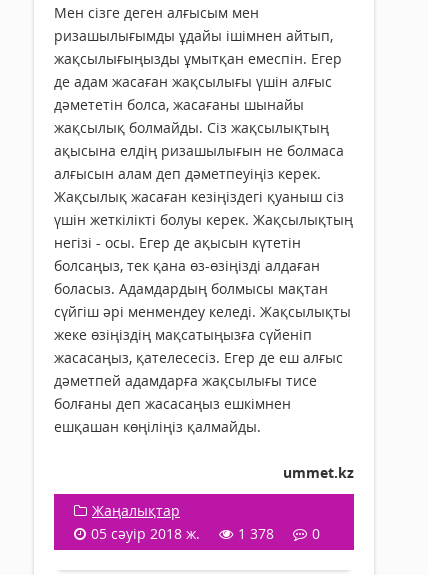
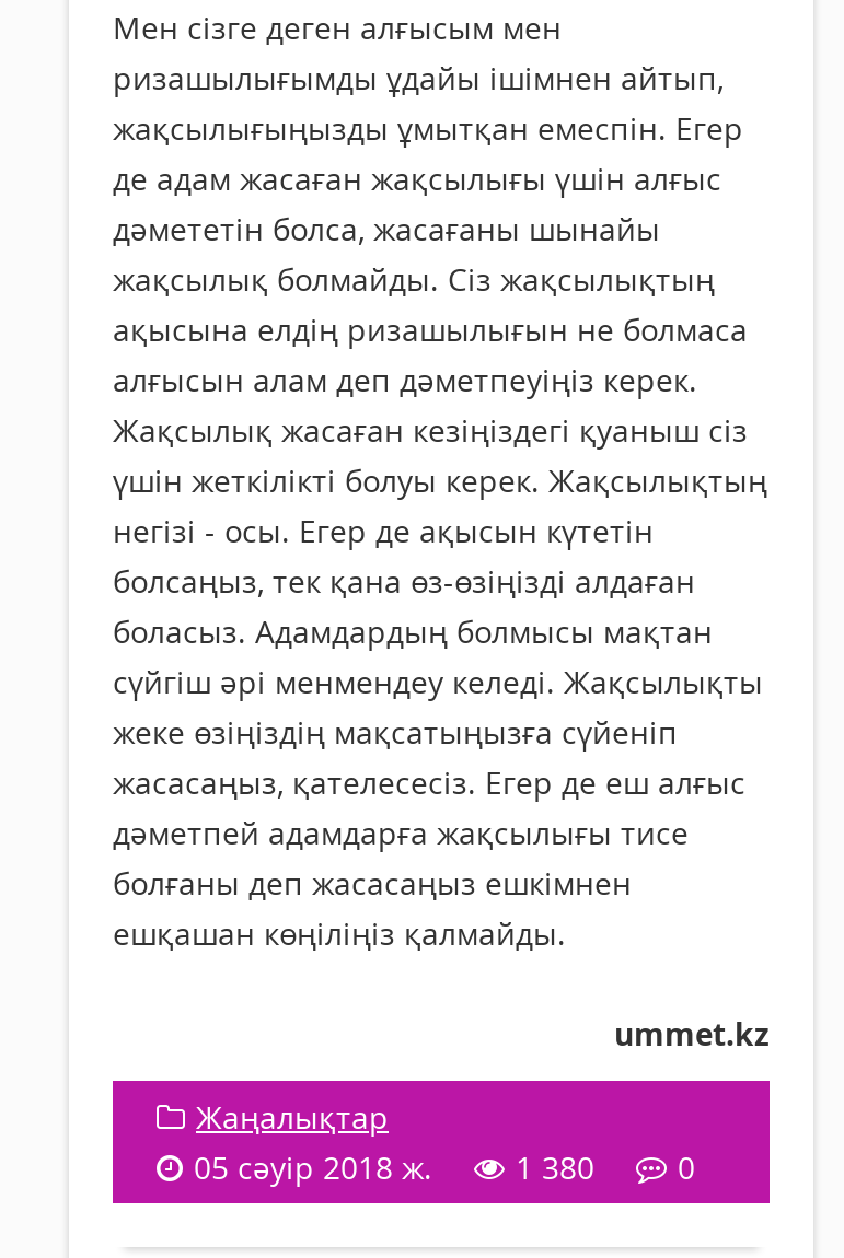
- 05 сәуір 2018 ж. 1 378 0
+ 05 сәуір 2018 ж. 1 380 0
